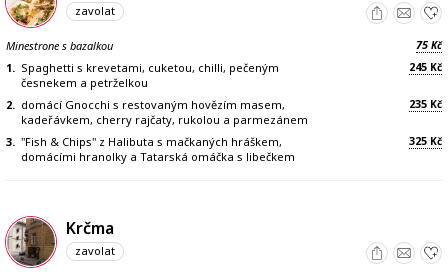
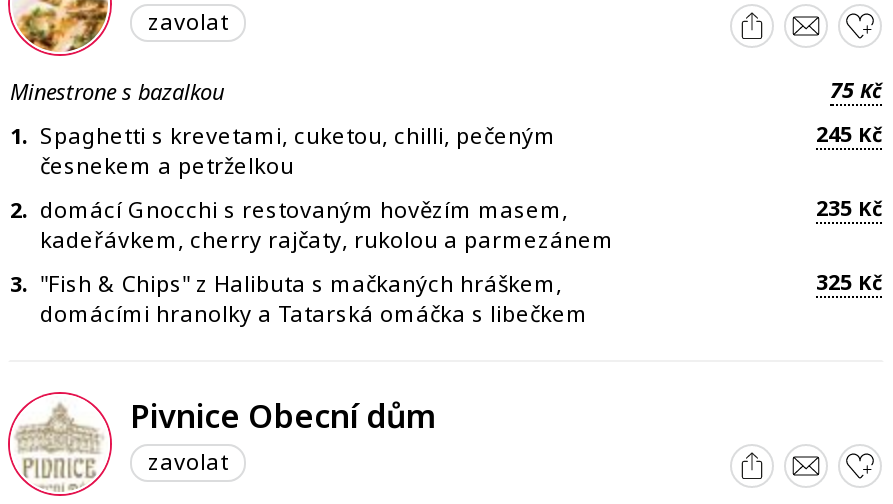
- [image]
- Krčma
+ [image]
+ Pivnice Obecní dům
